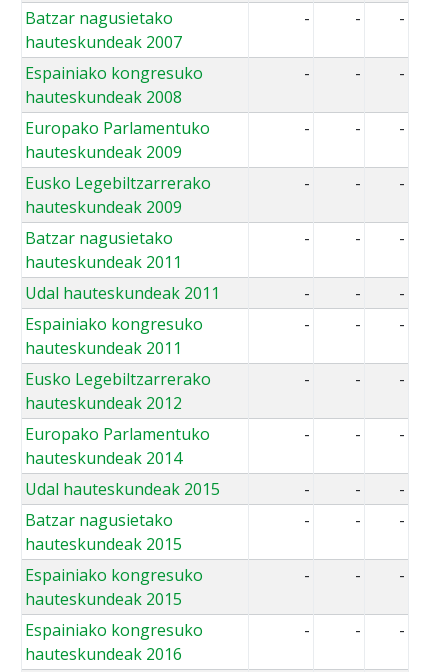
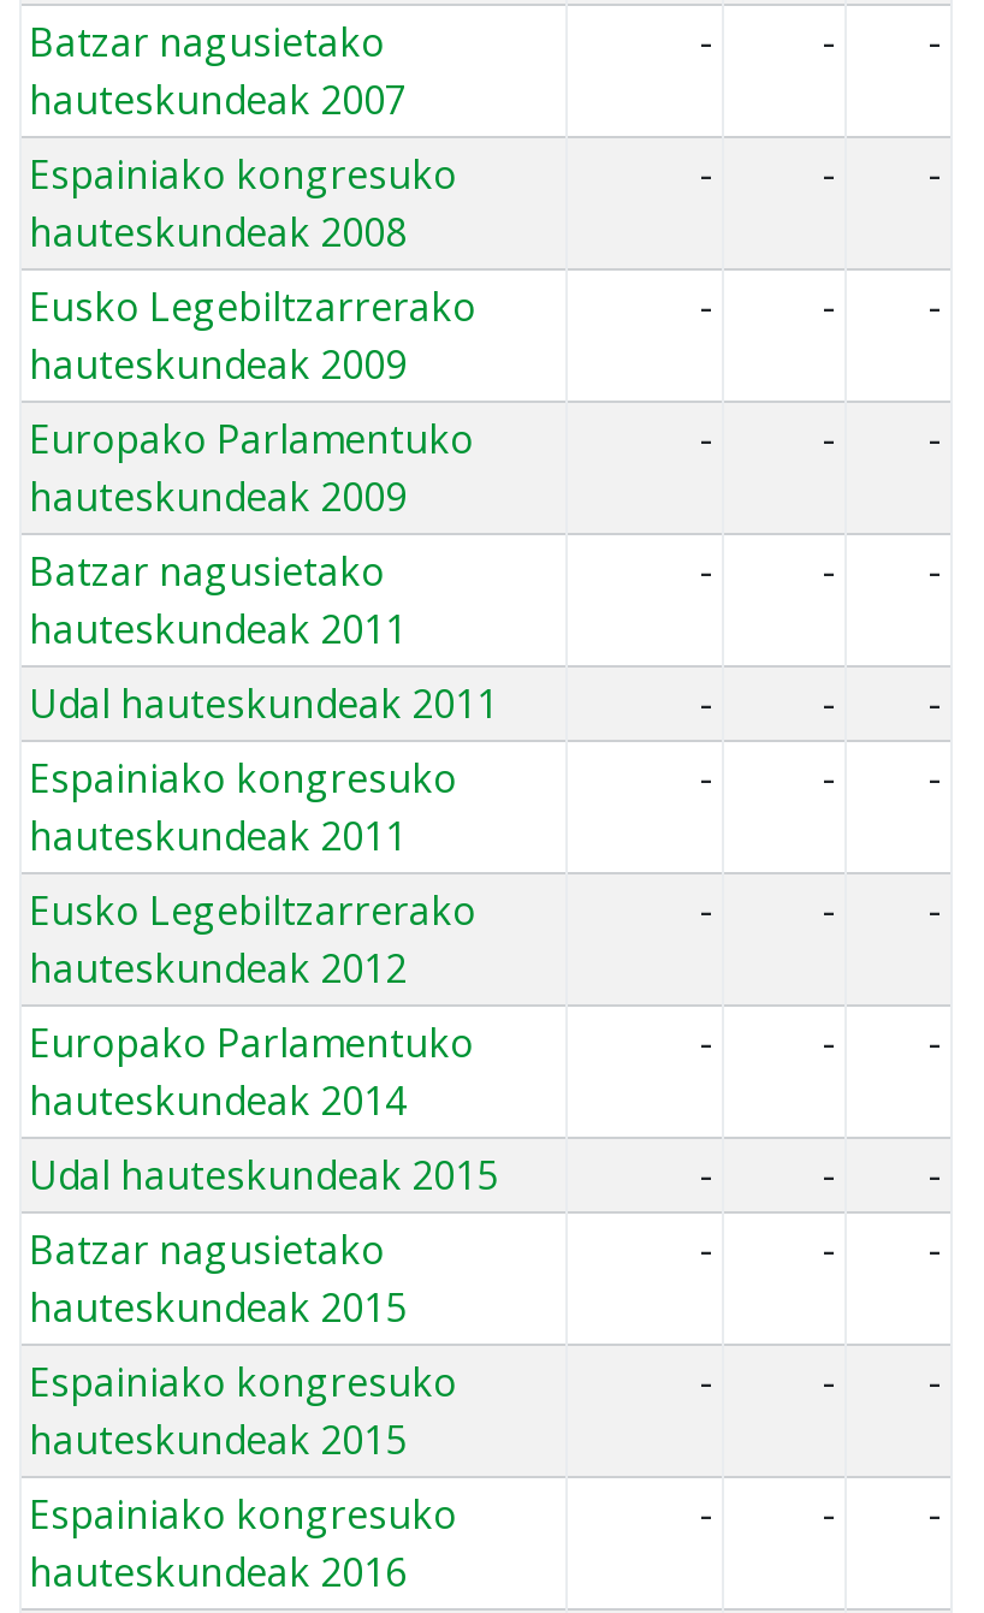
- Europako Parlamentuko
+ Eusko Legebiltzarrerako

- Eusko Legebiltzarrerako
+ Europako Parlamentuko
